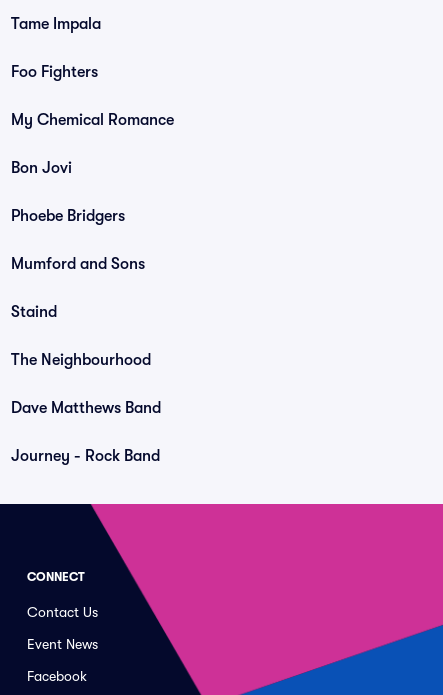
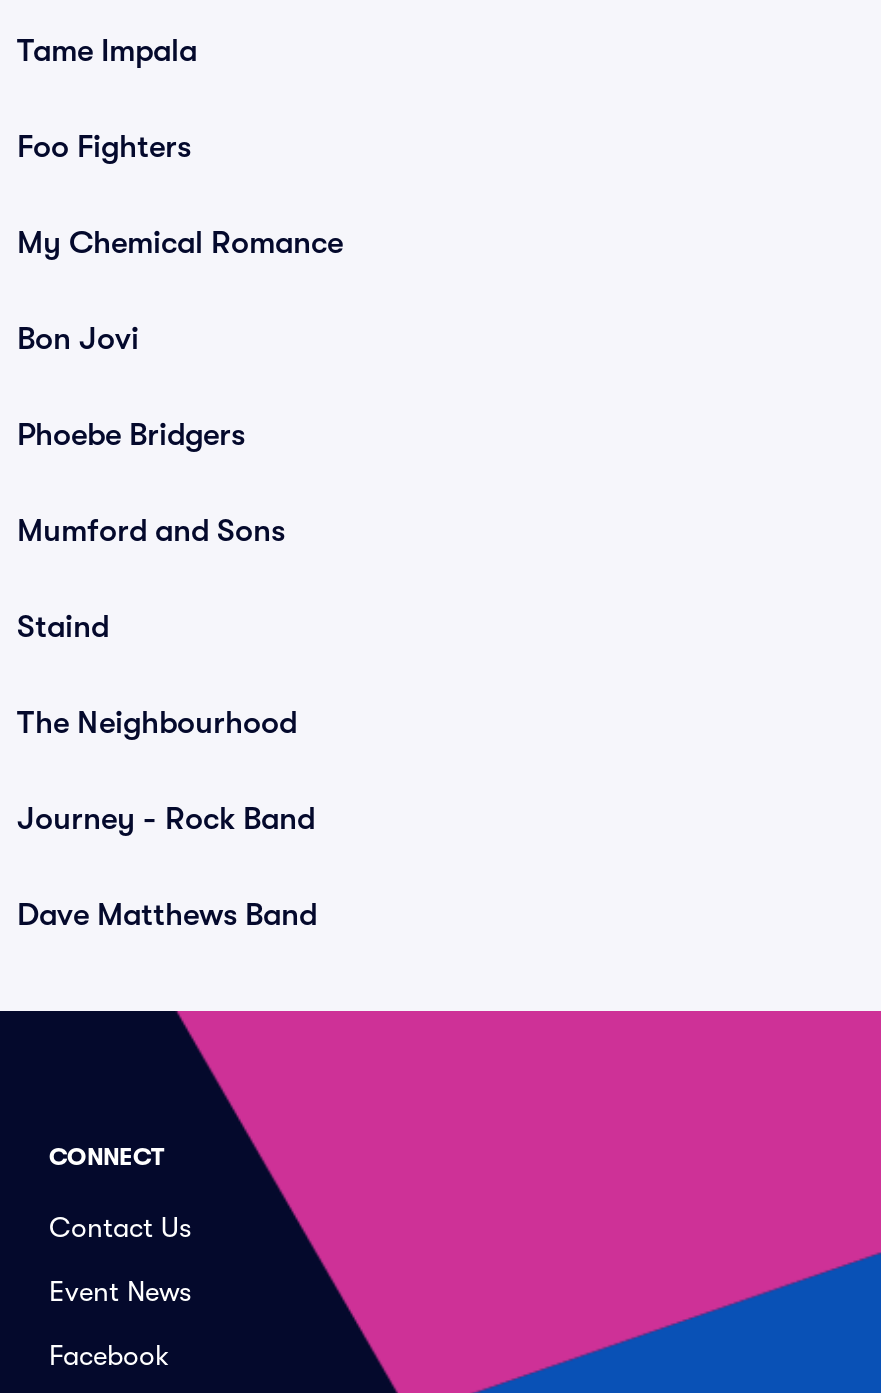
moved down: Dave Matthews Band

moved up: Journey - Rock Band
